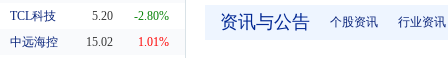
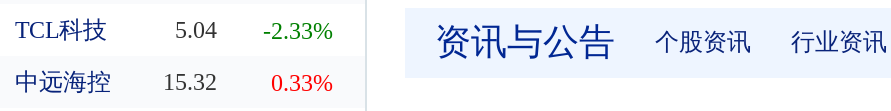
- 5.20
+ 5.04

- -2.80%
+ -2.33%

- 15.02
+ 15.32

- 1.01%
+ 0.33%
